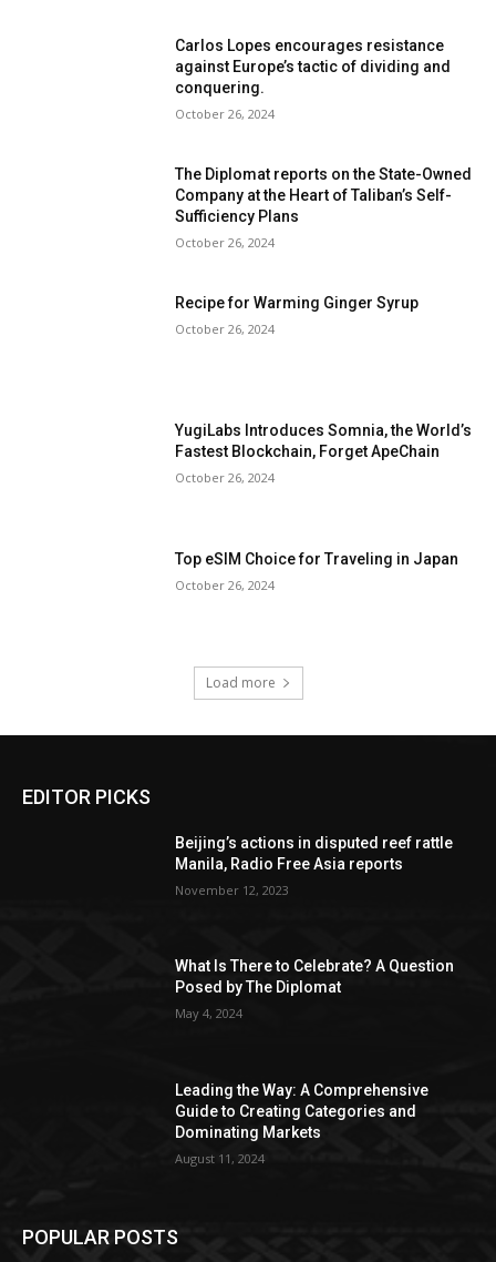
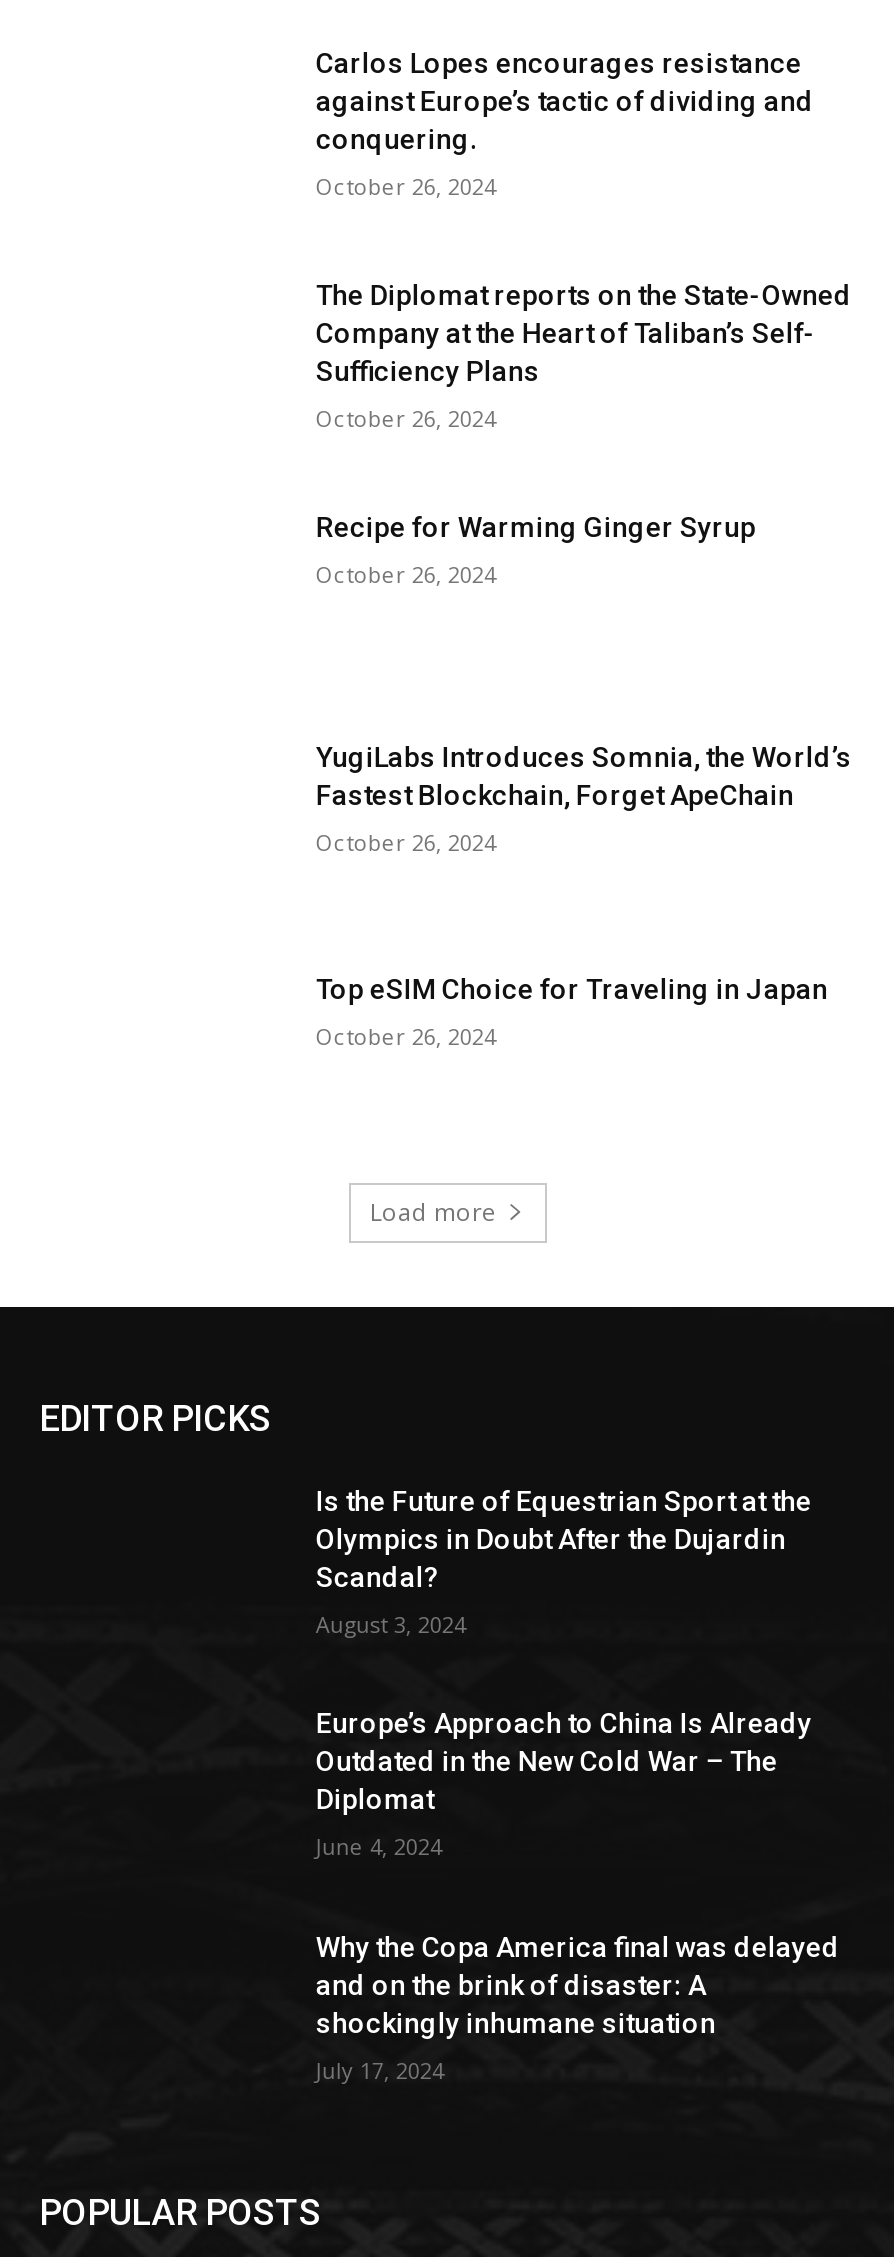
- Beijing’s actions in disputed reef rattle
- Manila, Radio Free Asia reports
+ Is the Future of Equestrian Sport at the
+ Olympics in Doubt After the Dujardin
+ Scandal?

- November 12, 2023
+ August 3, 2024

- What Is There to Celebrate? A Question
- Posed by The Diplomat
+ Europe’s Approach to China Is Already
+ Outdated in the New Cold War – The
+ Diplomat

- May 4, 2024
+ June 4, 2024

- Leading the Way: A Comprehensive
- Guide to Creating Categories and
- Dominating Markets
+ Why the Copa America final was delayed
+ and on the brink of disaster: A
+ shockingly inhumane situation

- August 11, 2024
+ July 17, 2024
